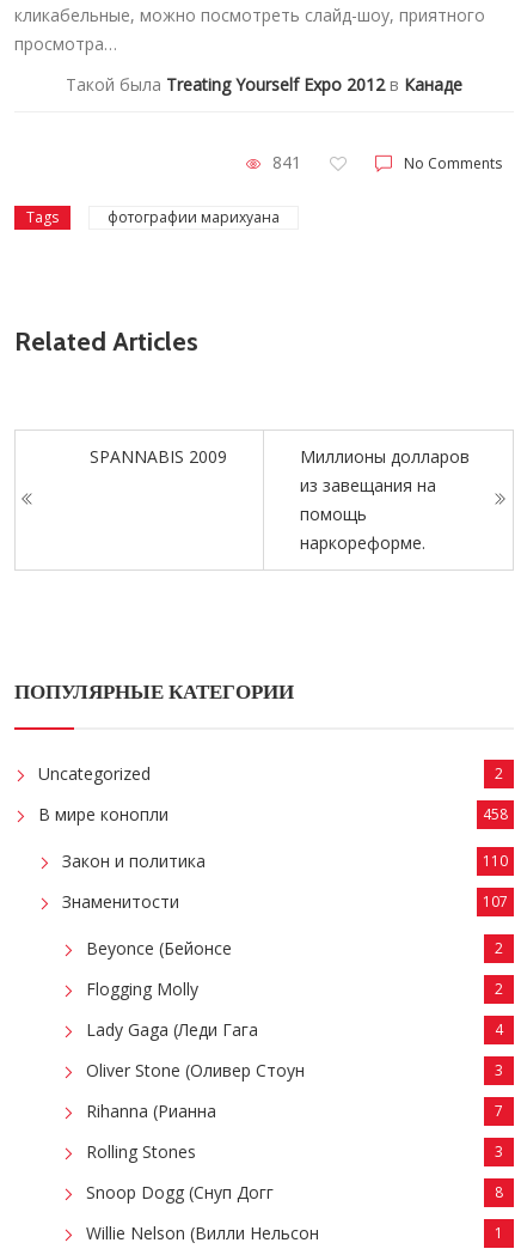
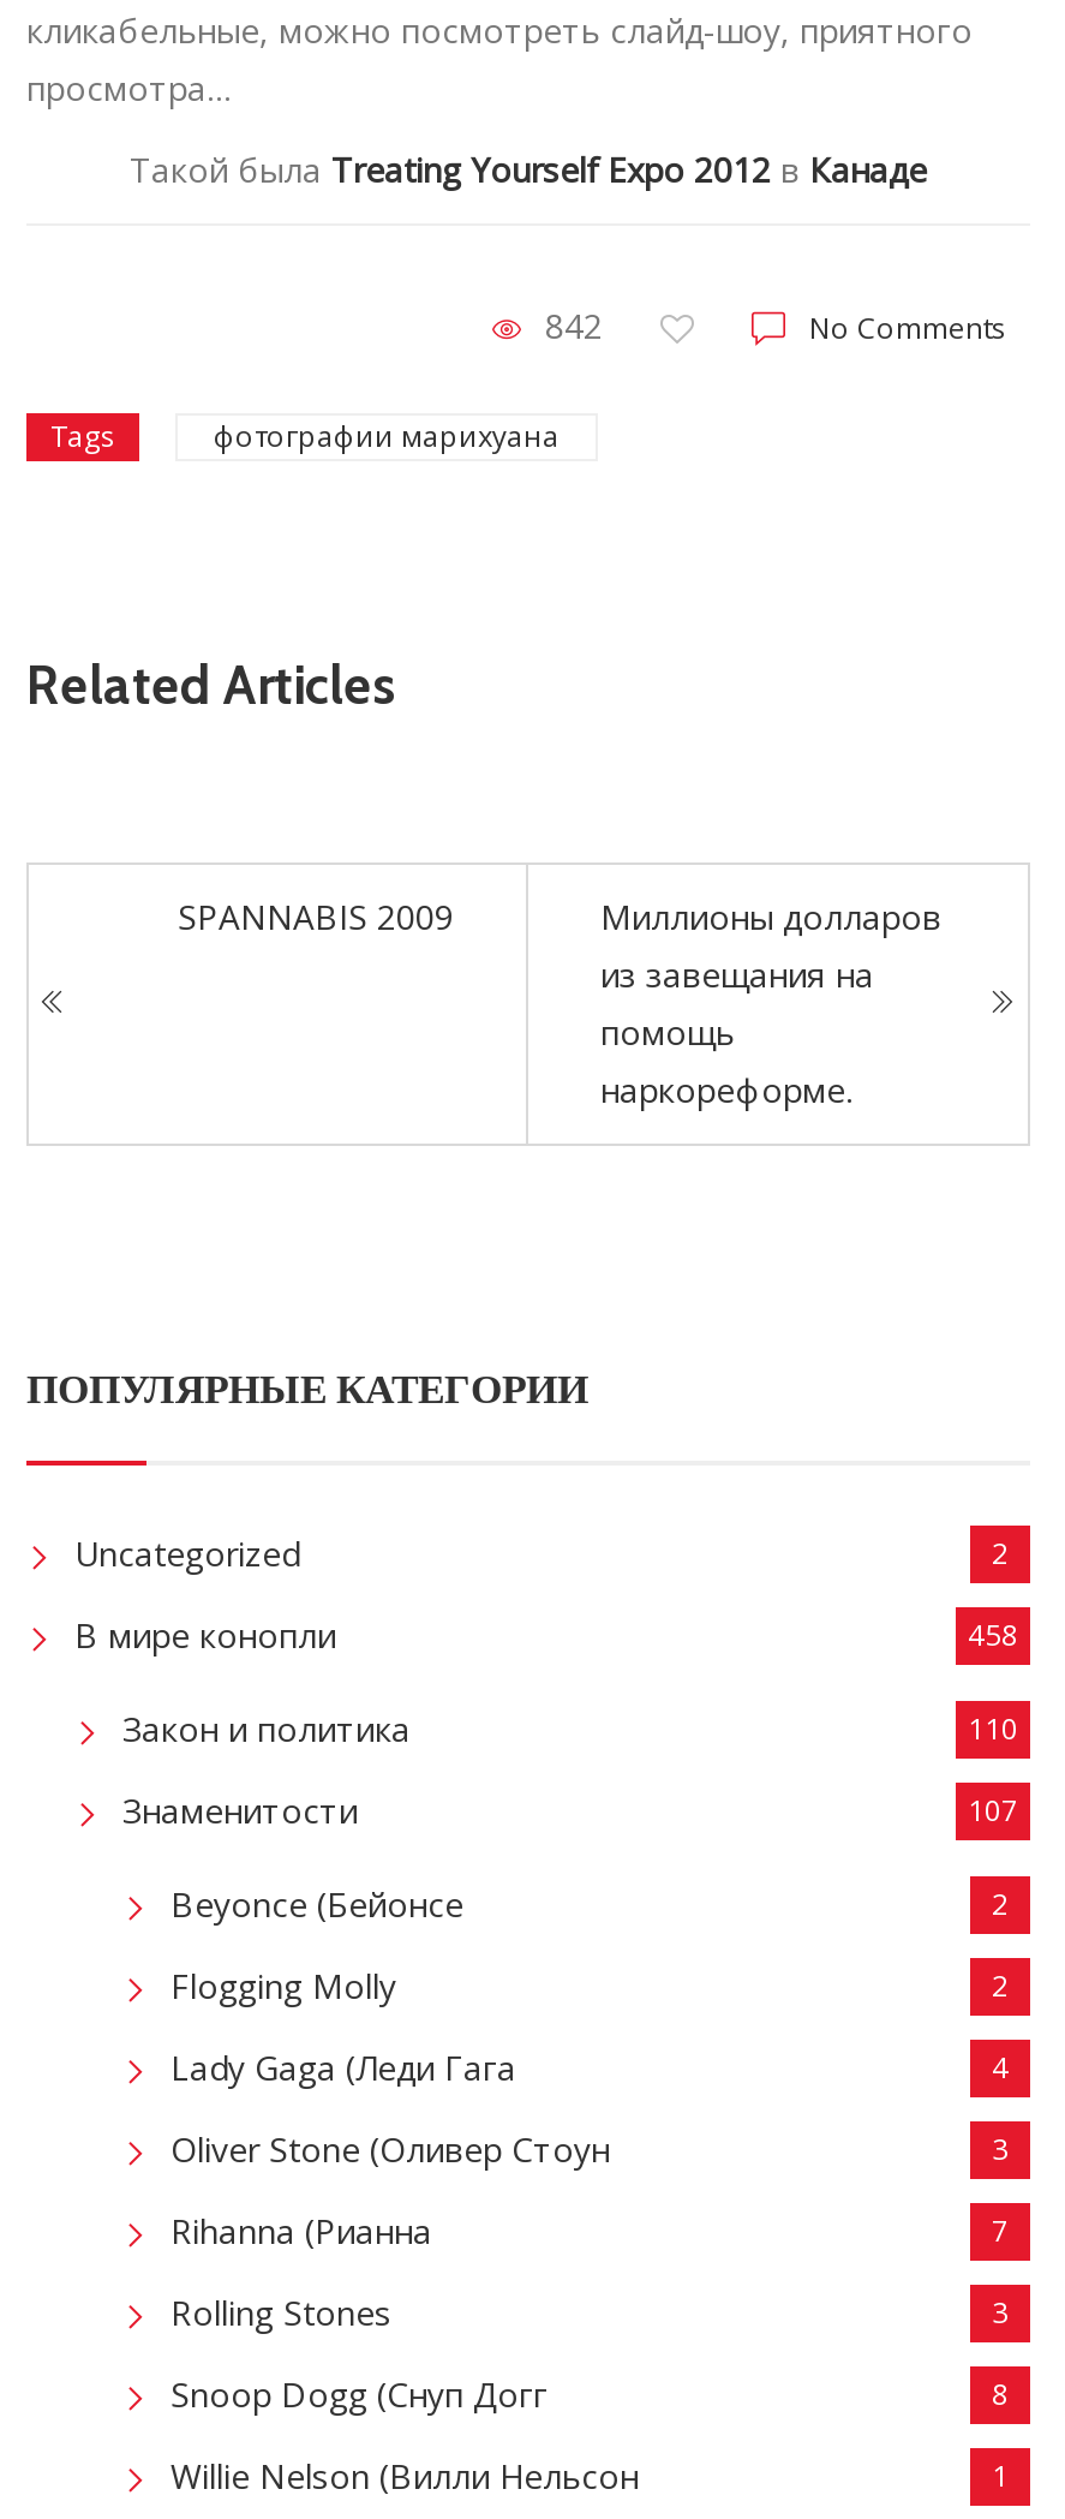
- 841
+ 842
